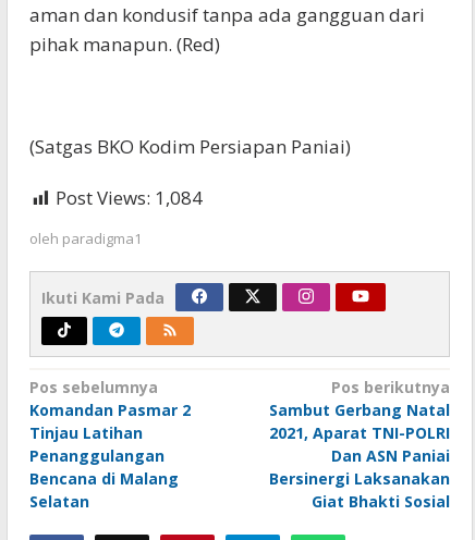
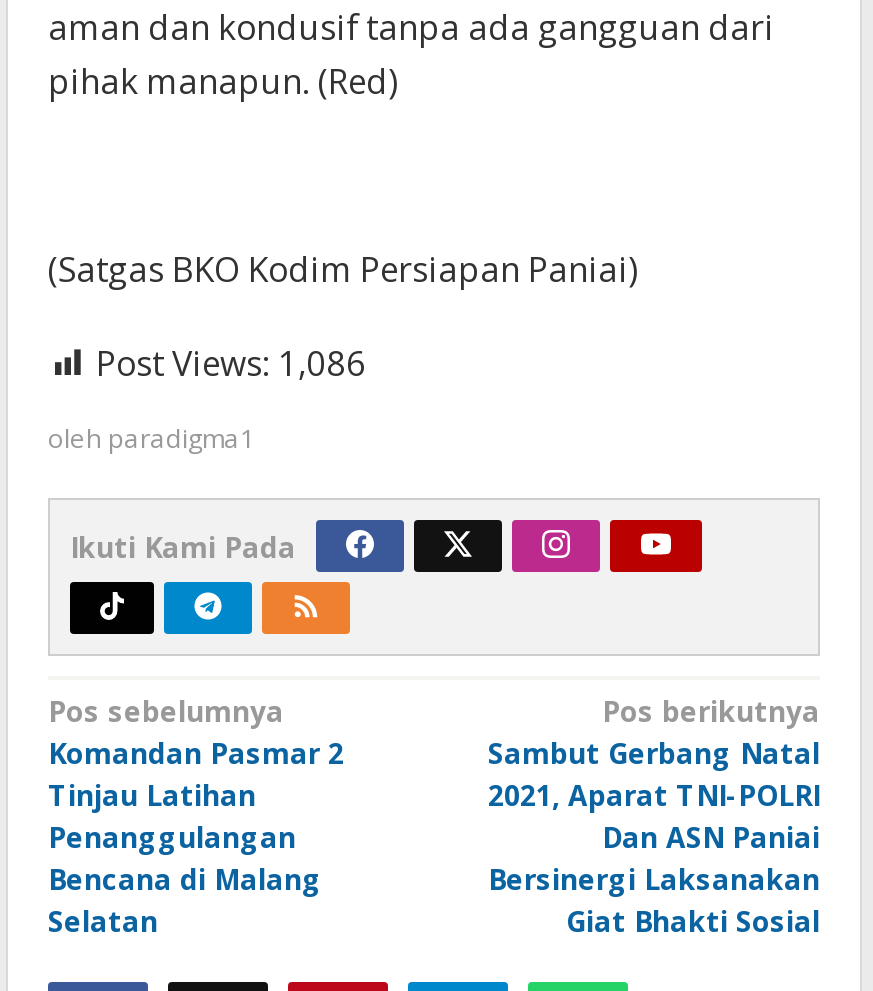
- Post Views: 1,084
+ Post Views: 1,086
